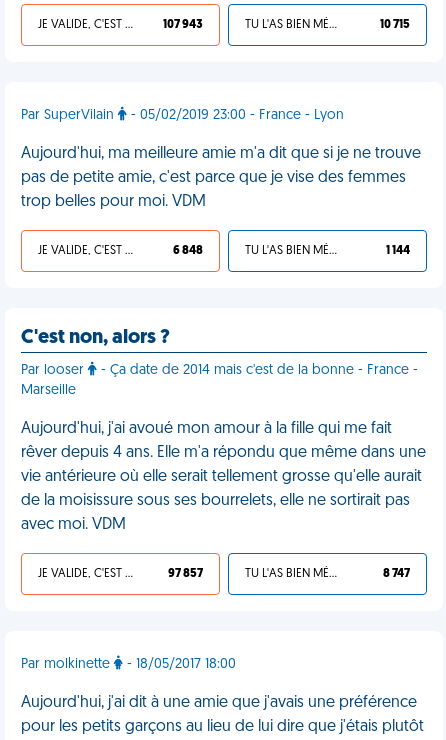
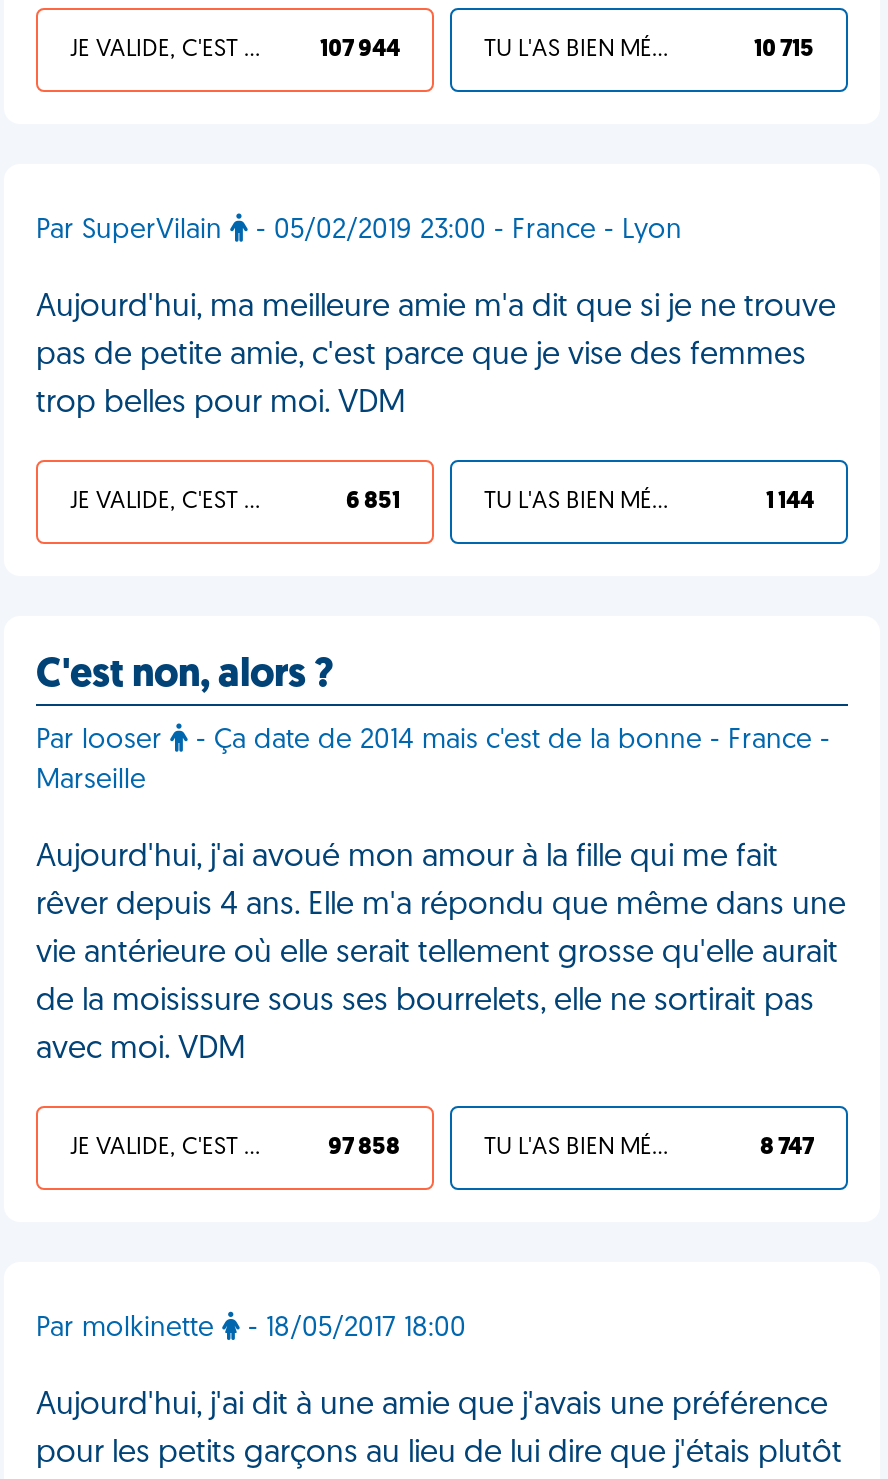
- 107 943
+ 107 944

- 6 848
+ 6 851

- 97 857
+ 97 858
